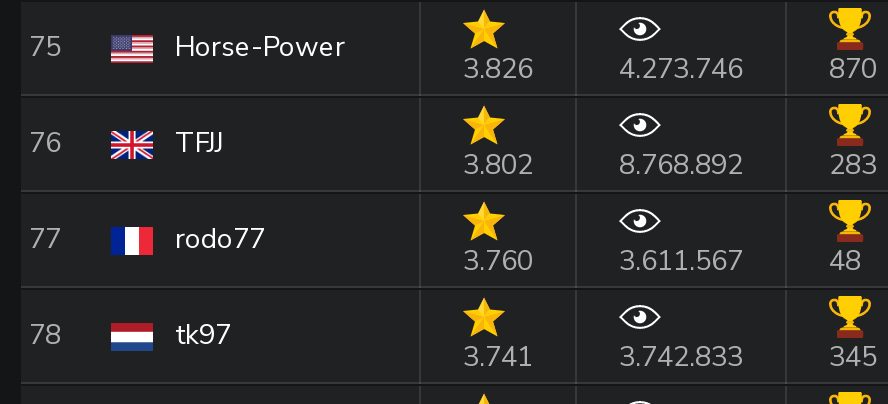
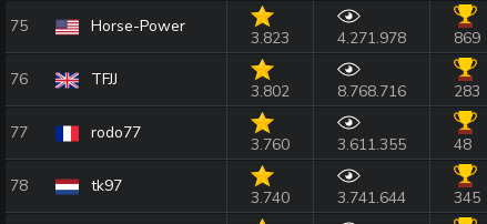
- 3.826
+ 3.823

- 4.273.746
+ 4.271.978

- 870
+ 869

- 8.768.892
+ 8.768.716

- 3.611.567
+ 3.611.355

- 3.741
+ 3.740

- 3.742.833
+ 3.741.644
